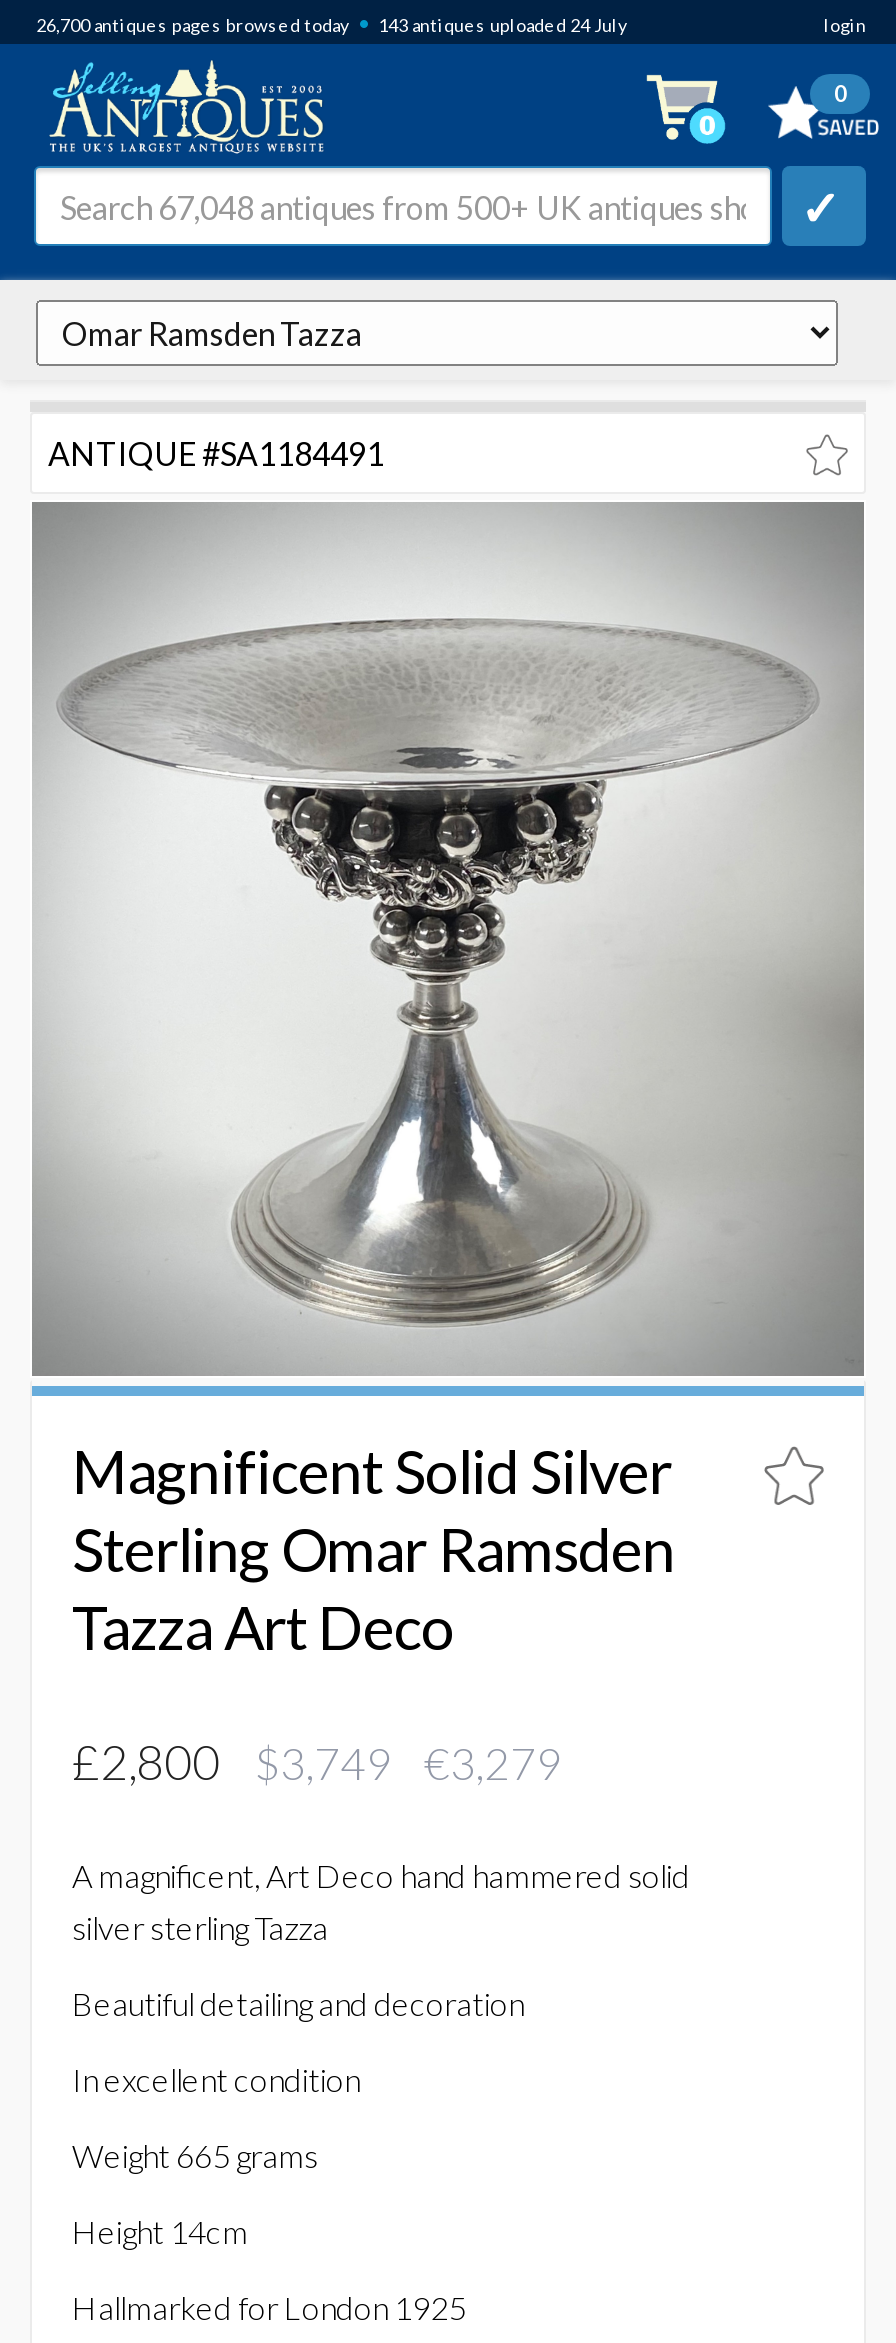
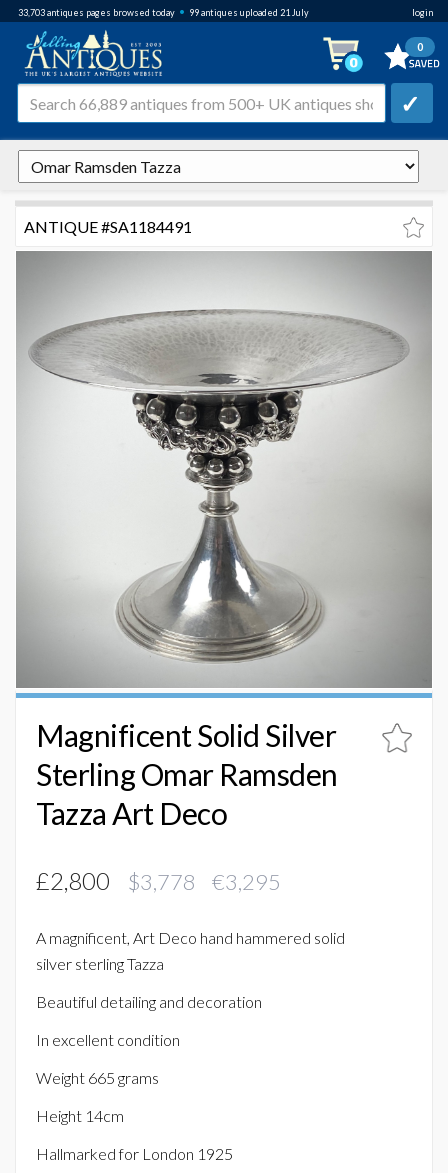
- 26,700antiques pages browsedtoday • 143 antiques uploaded 24 July
+ 33,703antiques pages browsedtoday • 99 antiques uploaded 21 July

- £2,800 $3,749 €3,279
+ £2,800 $3,778 €3,295
